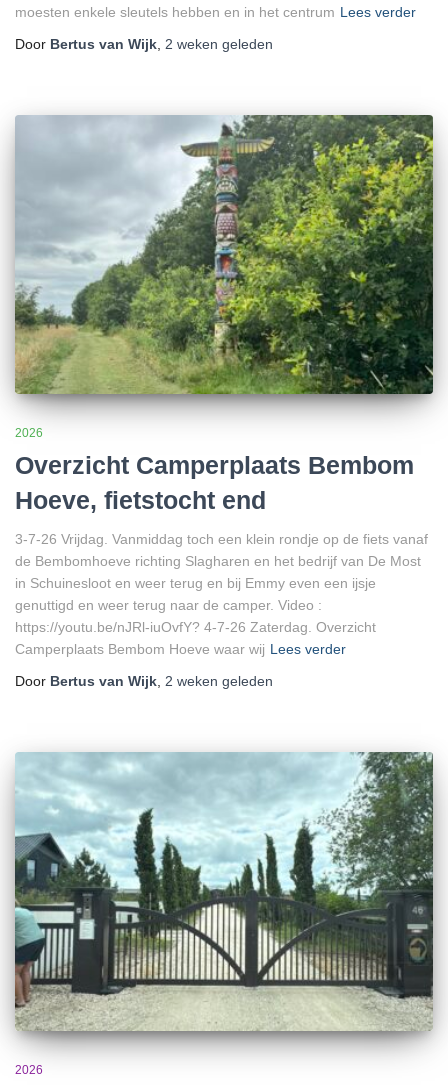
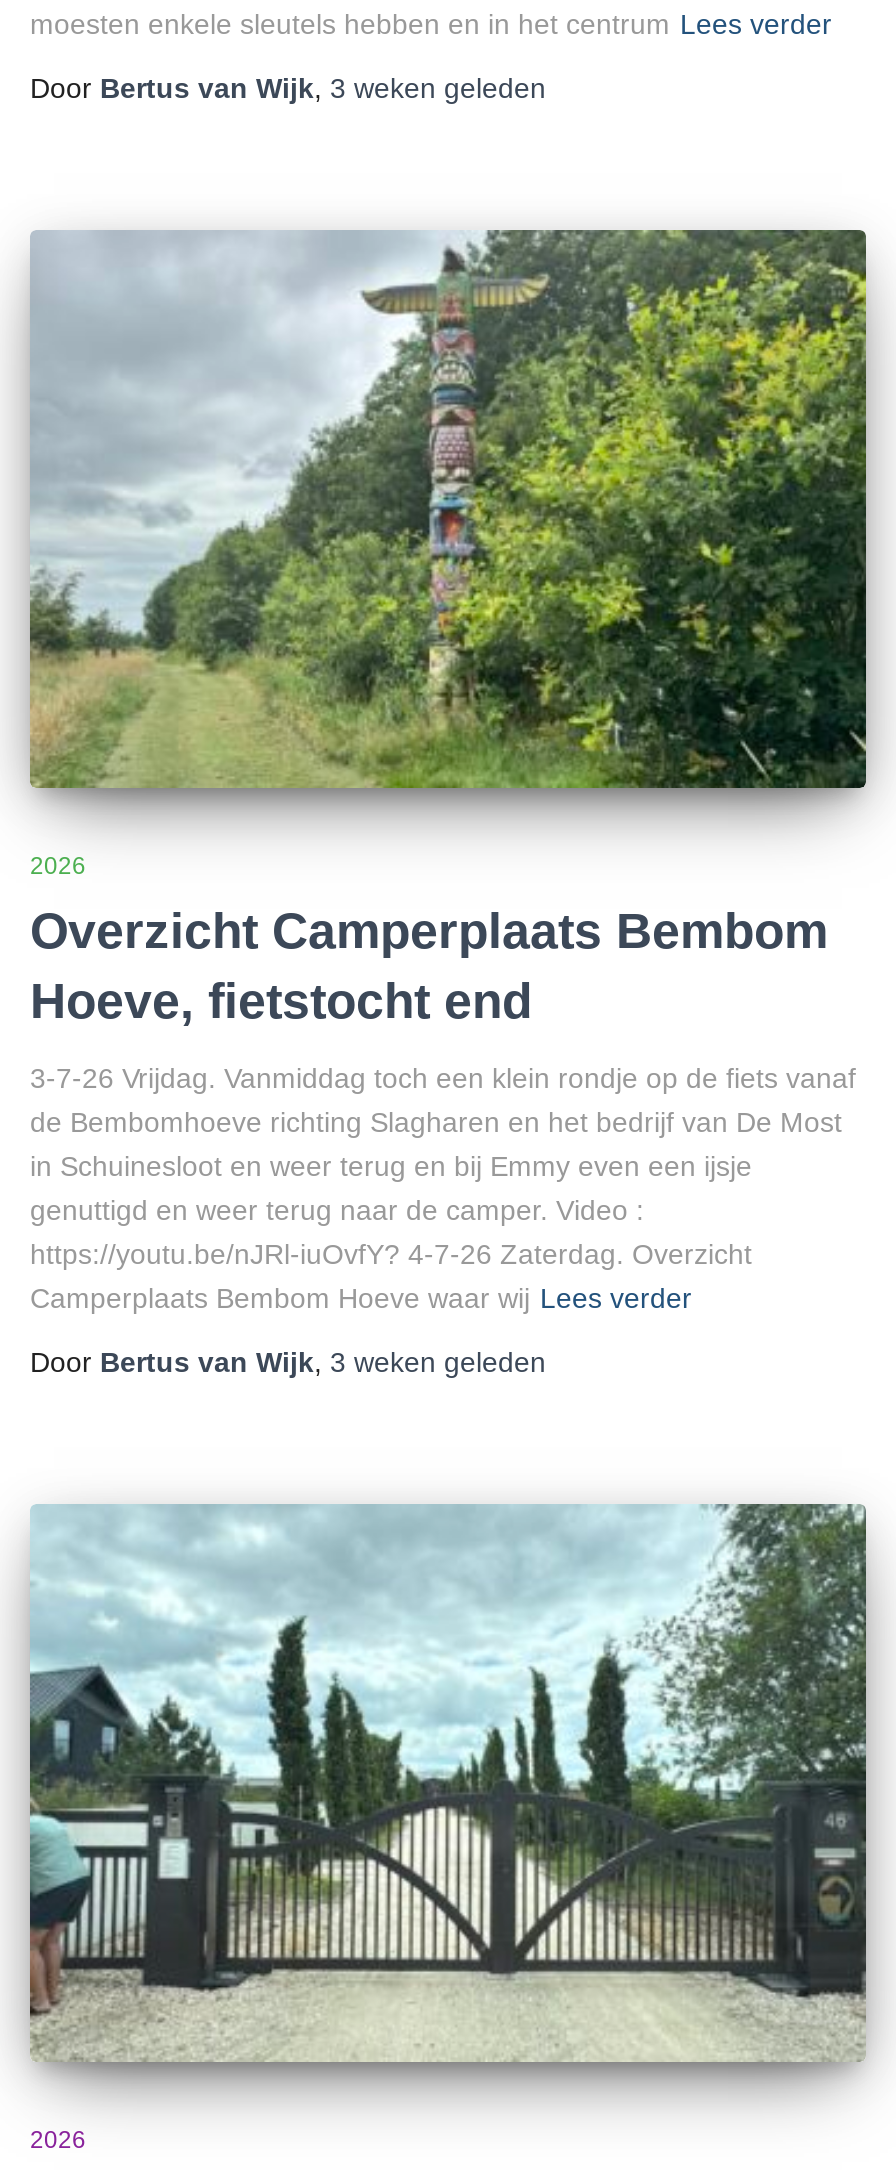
- Door Bertus van Wijk, 2 weken geleden
+ Door Bertus van Wijk, 3 weken geleden

- Door Bertus van Wijk, 2 weken geleden
+ Door Bertus van Wijk, 3 weken geleden
